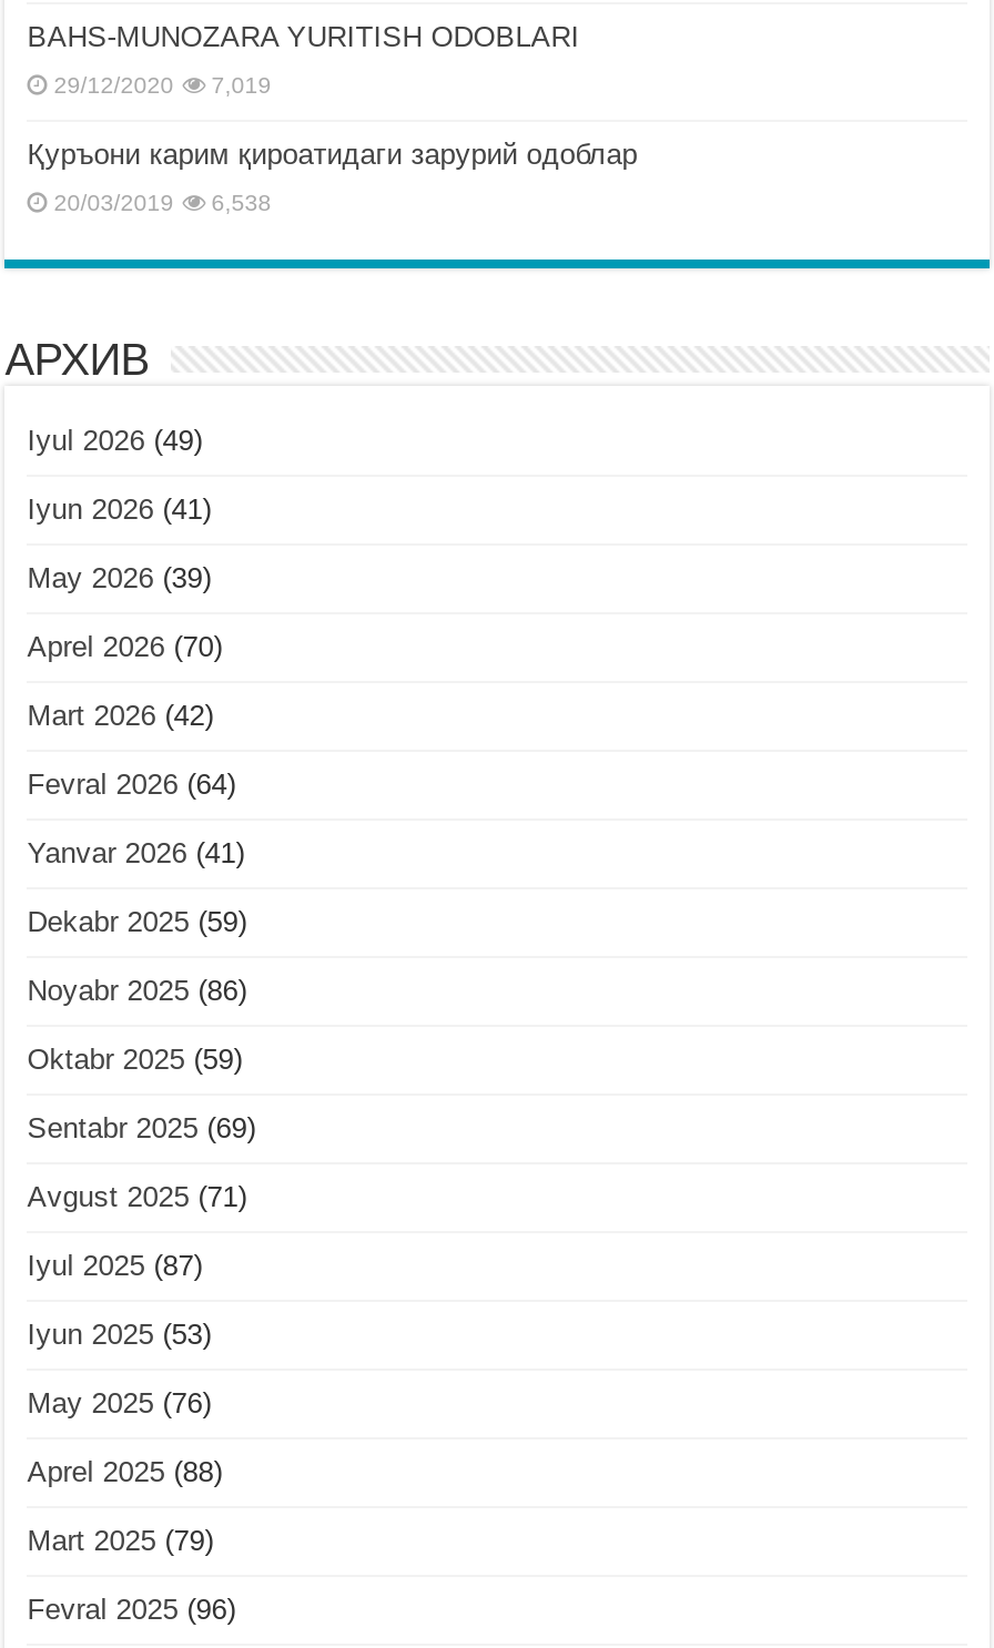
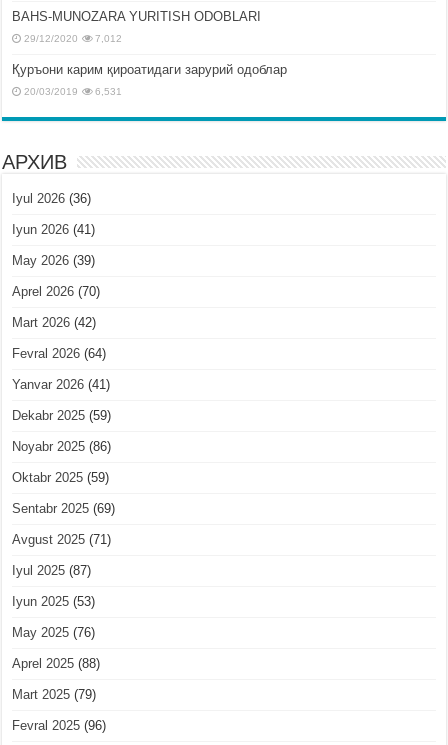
- 29/12/2020 7,019
+ 29/12/2020 7,012

- 20/03/2019 6,538
+ 20/03/2019 6,531

- Iyul 2026 (49)
+ Iyul 2026 (36)
